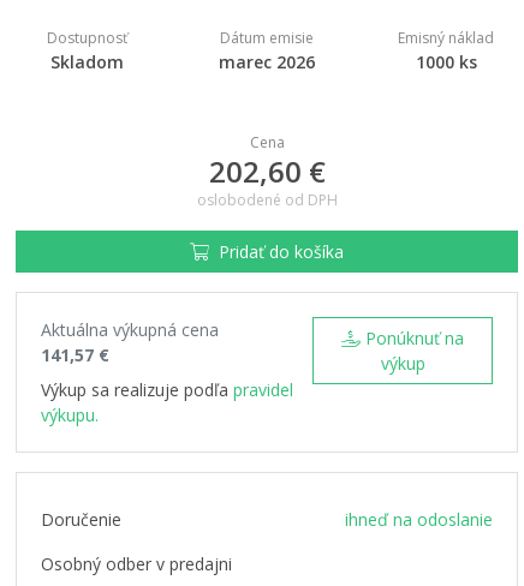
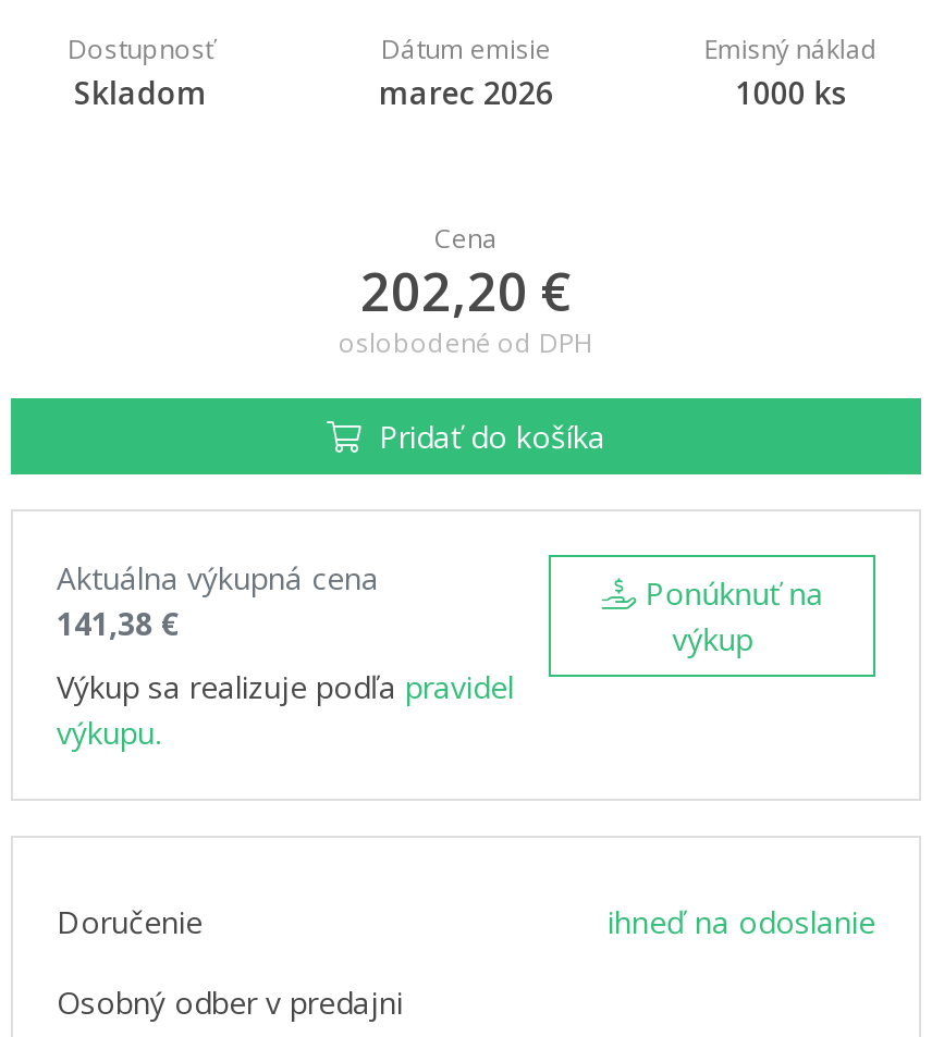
- 202,60 €
+ 202,20 €

- 141,57 €
+ 141,38 €
